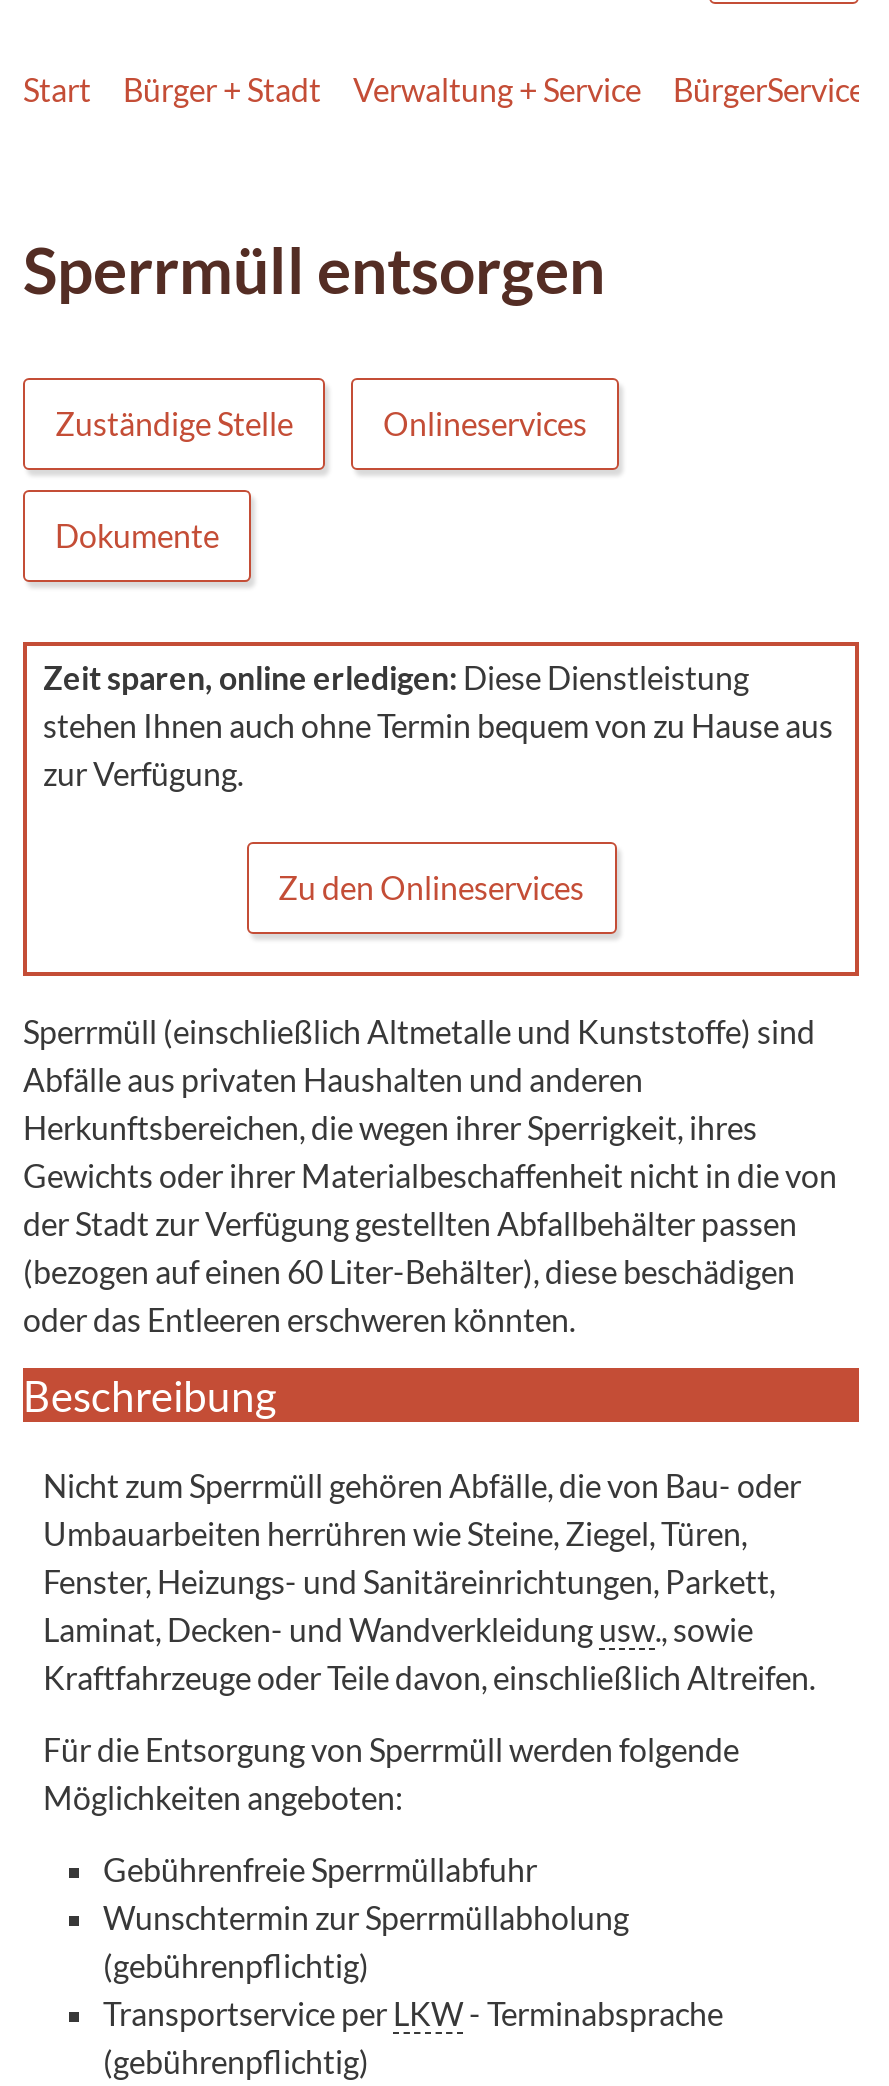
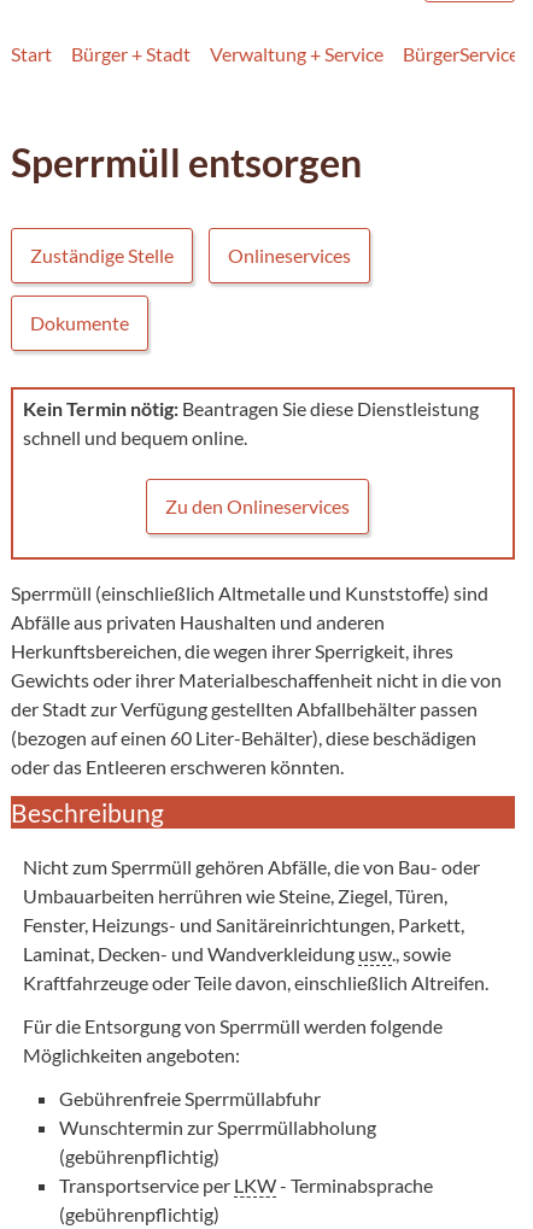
- Zeit sparen, online erledigen: Diese Dienstleistung
- stehen Ihnen auch ohne Termin bequem von zu Hause aus
- zur Verfügung.
+ Kein Termin nötig: Beantragen Sie diese Dienstleistung
+ schnell und bequem online.
